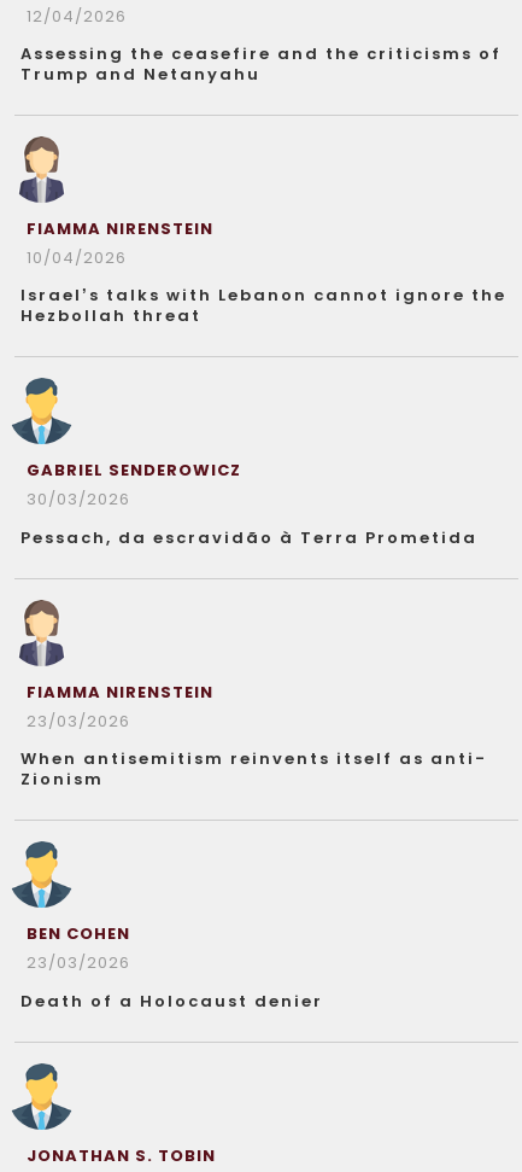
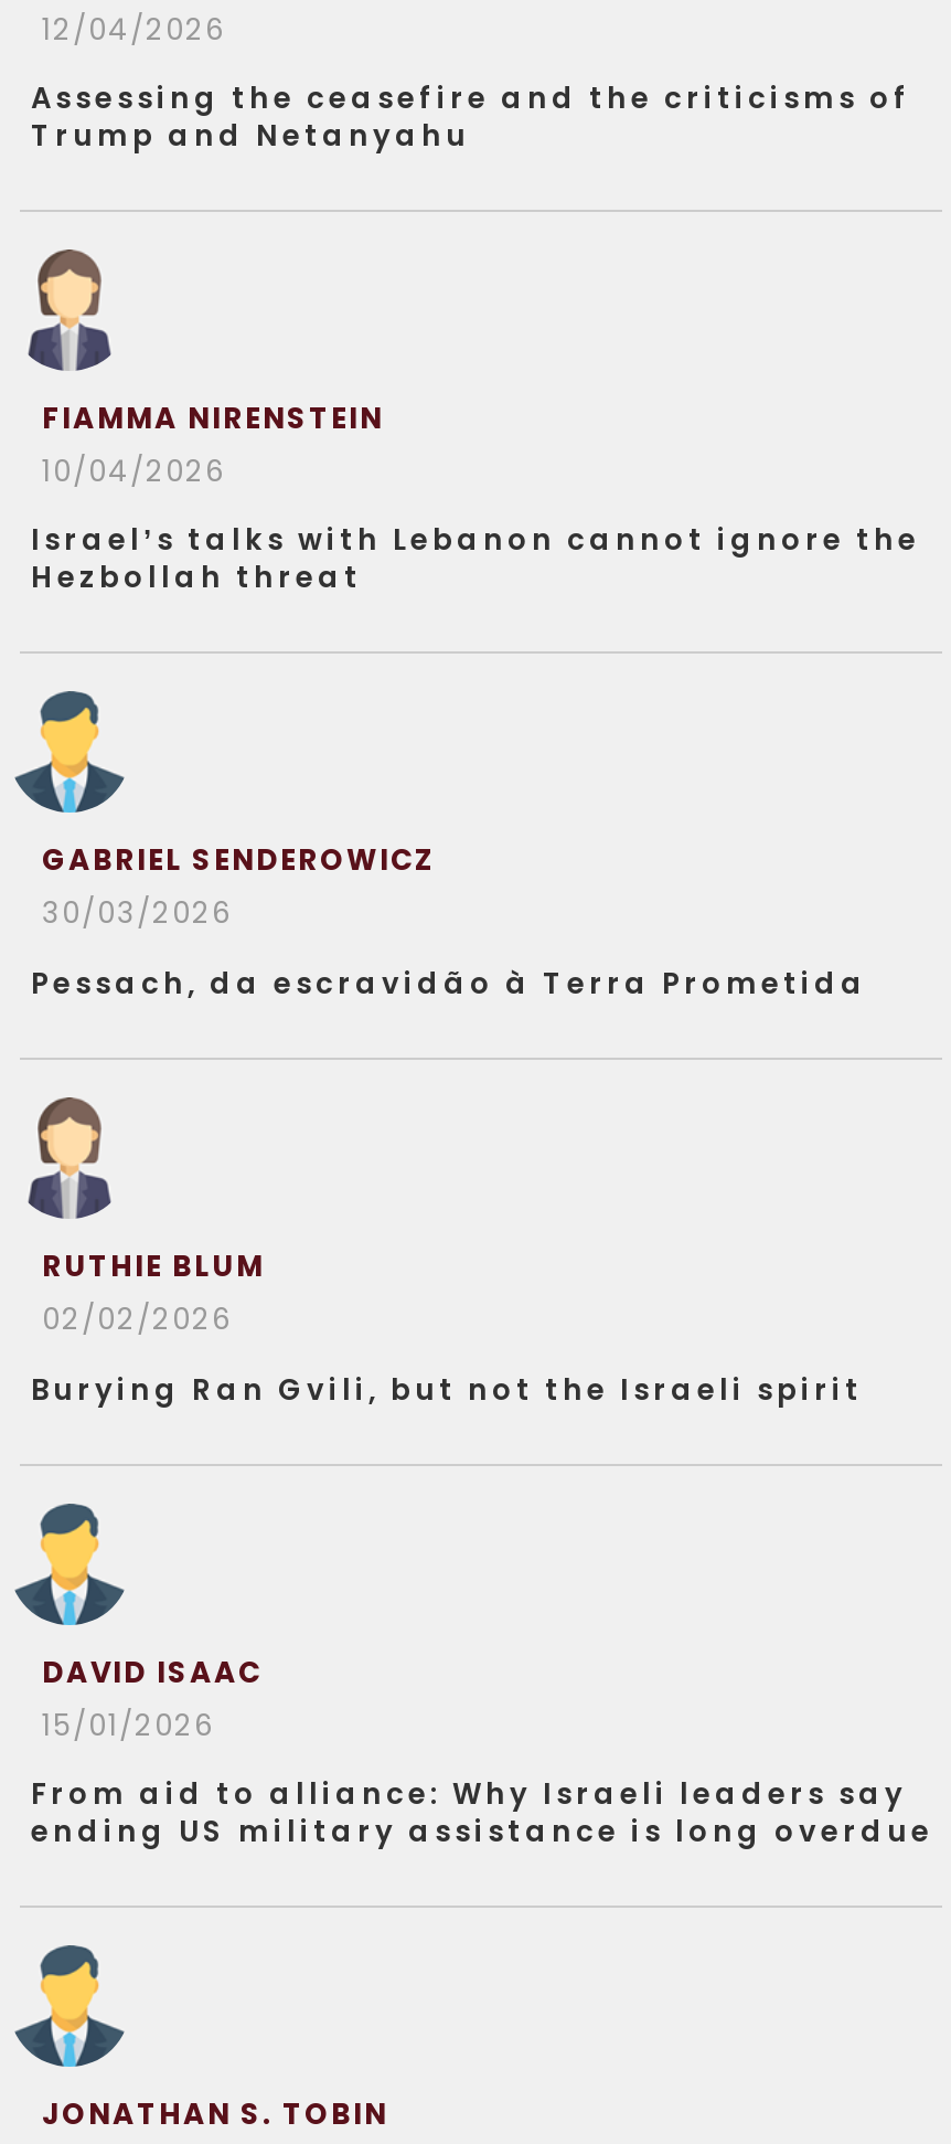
- FIAMMA NIRENSTEIN
- 23/03/2026
+ RUTHIE BLUM
+ 02/02/2026

- When antisemitism reinvents itself as anti-
- Zionism
+ Burying Ran Gvili, but not the Israeli spirit

- [image]
- BEN COHEN
- 23/03/2026
+ [image]
+ DAVID ISAAC
+ 15/01/2026

- Death of a Holocaust denier
+ From aid to alliance: Why Israeli leaders say
+ ending US military assistance is long overdue
